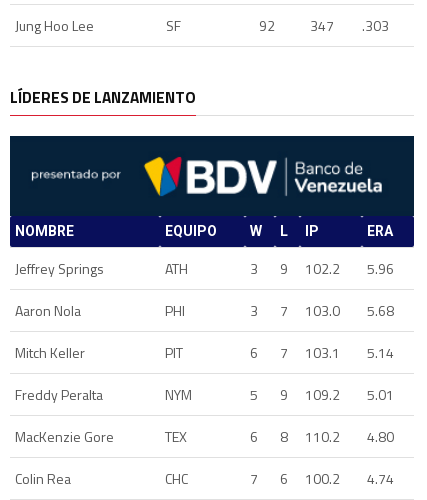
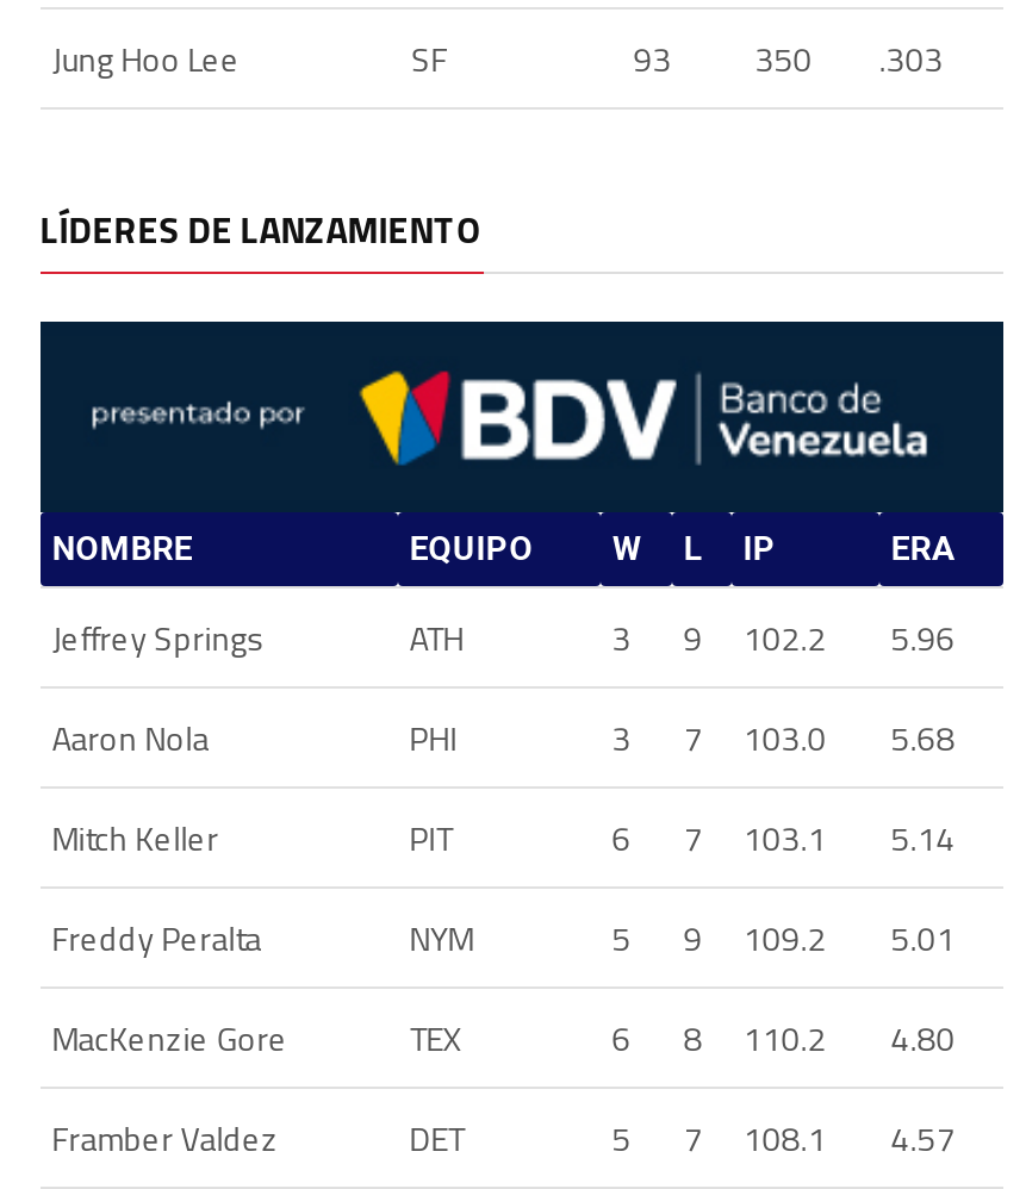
- 92
+ 93

- 347
+ 350

- Colin Rea
- CHC
+ Framber Valdez
+ DET
+ 5

- 6
- 100.2
- 4.74
+ 108.1
+ 4.57
